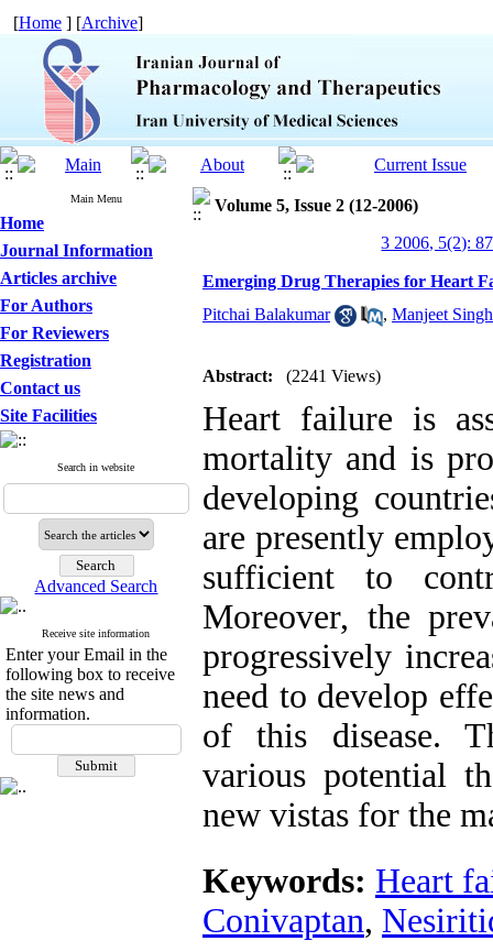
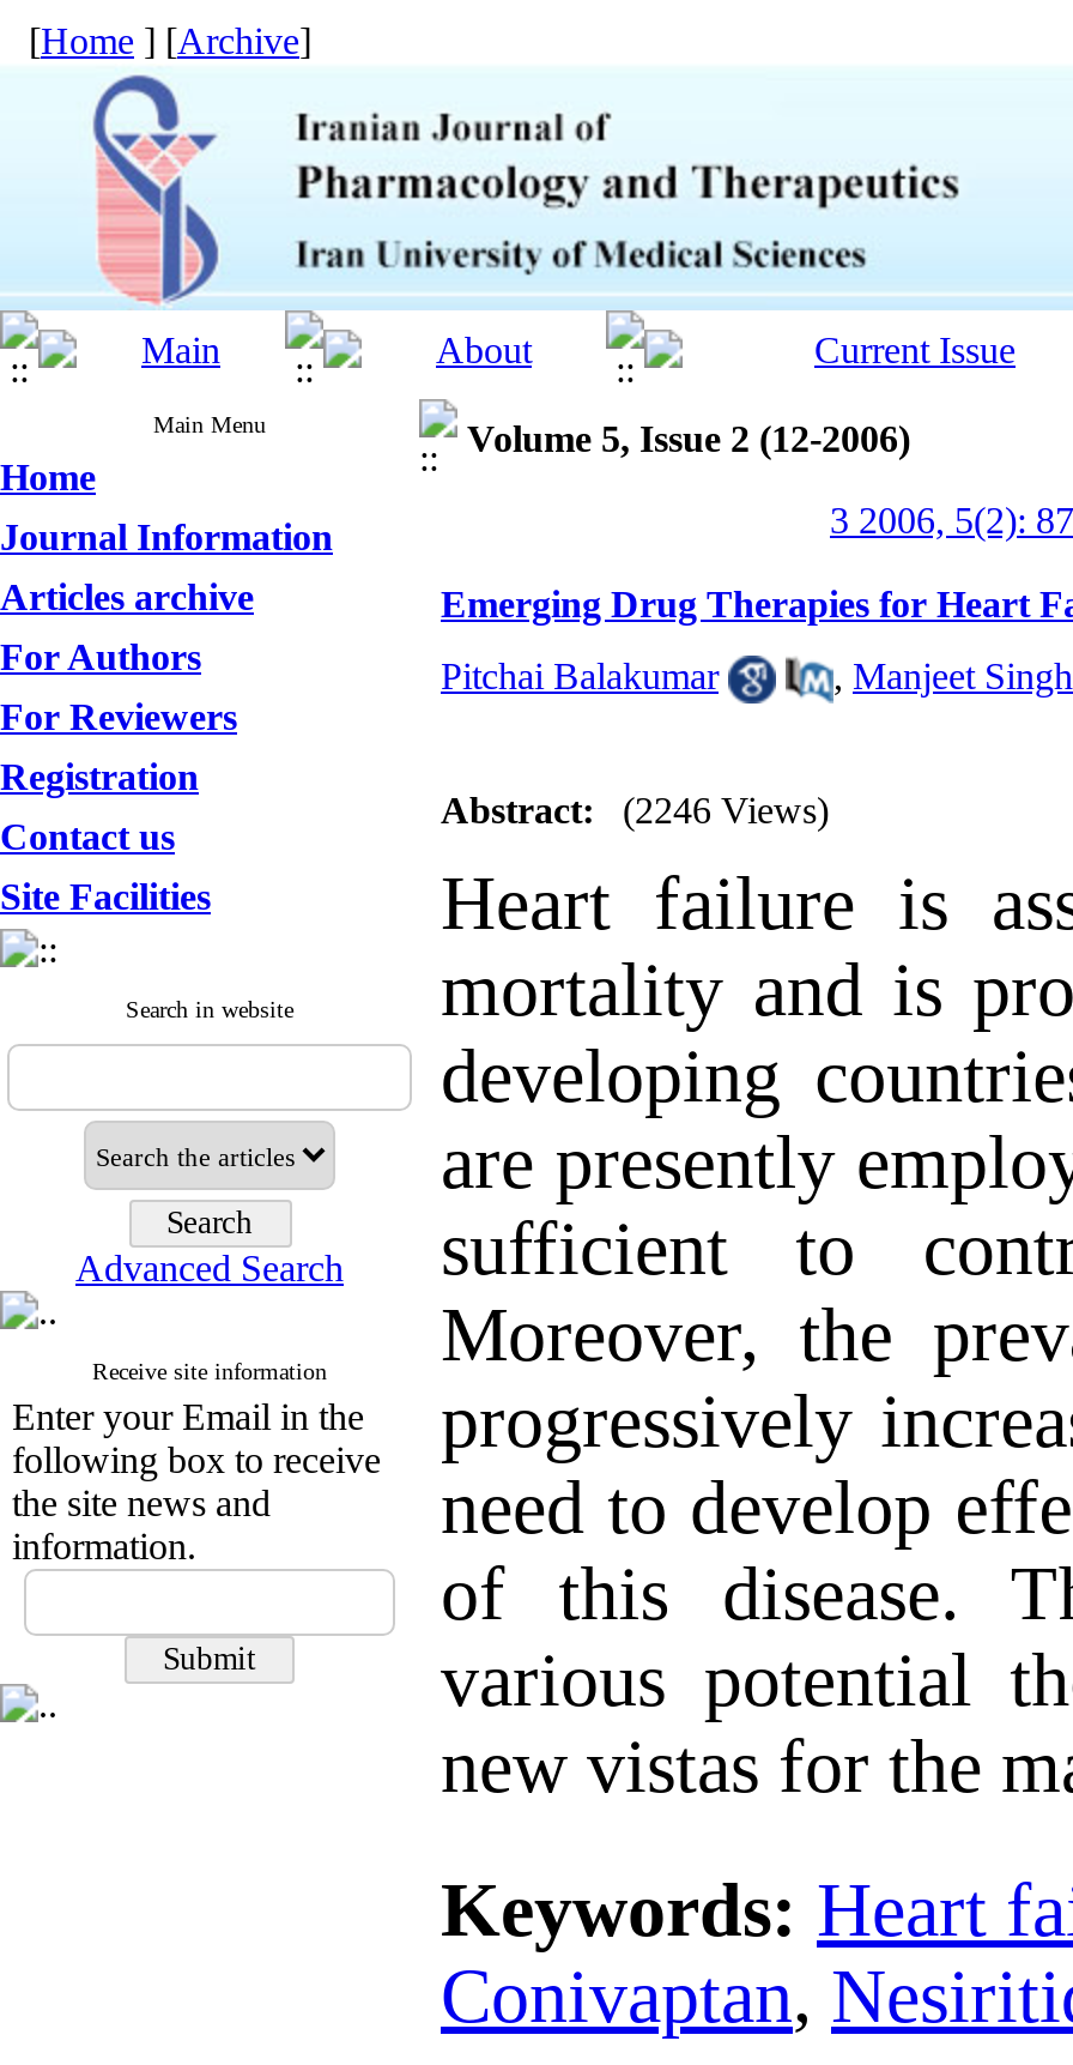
- Abstract: (2241 Views)
+ Abstract: (2246 Views)
